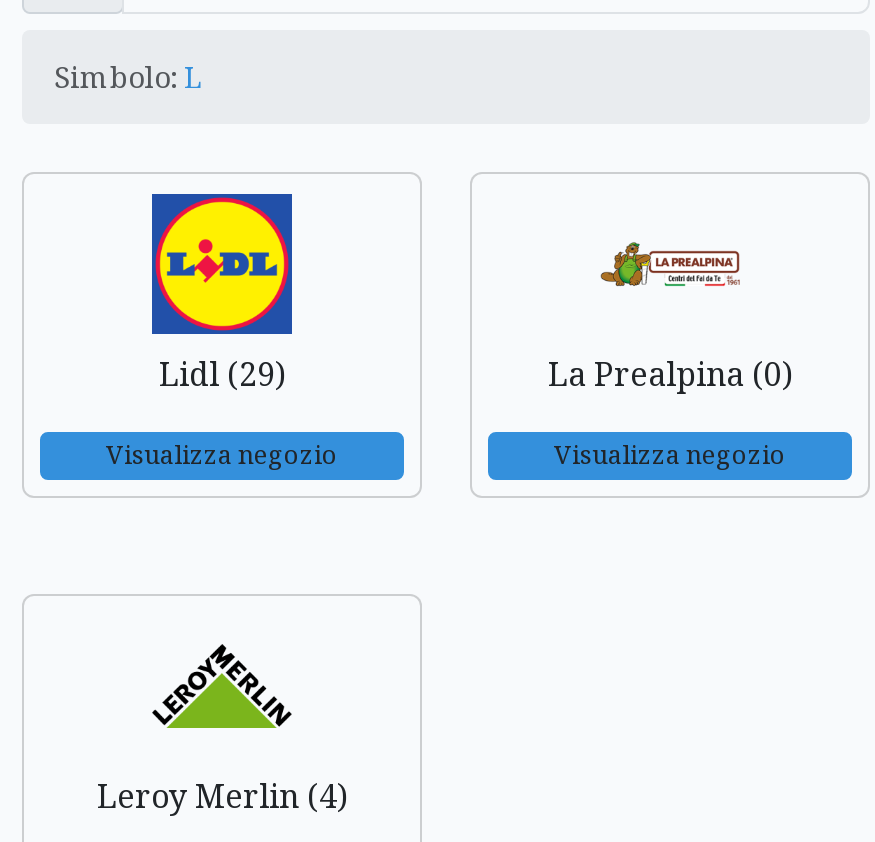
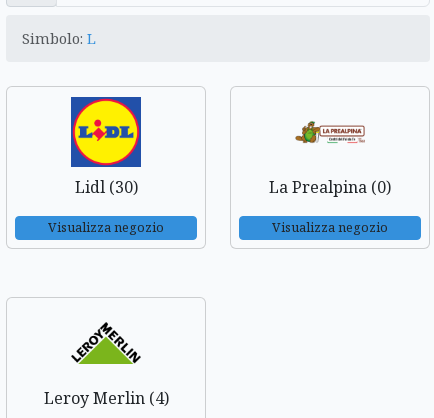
- Lidl (29)
+ Lidl (30)
